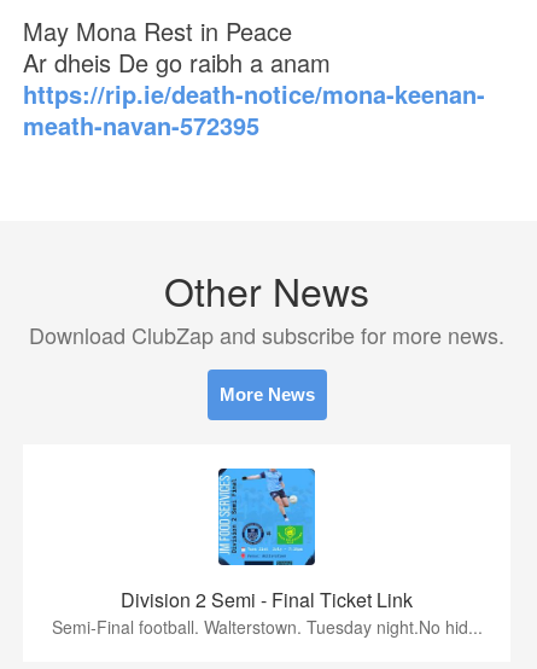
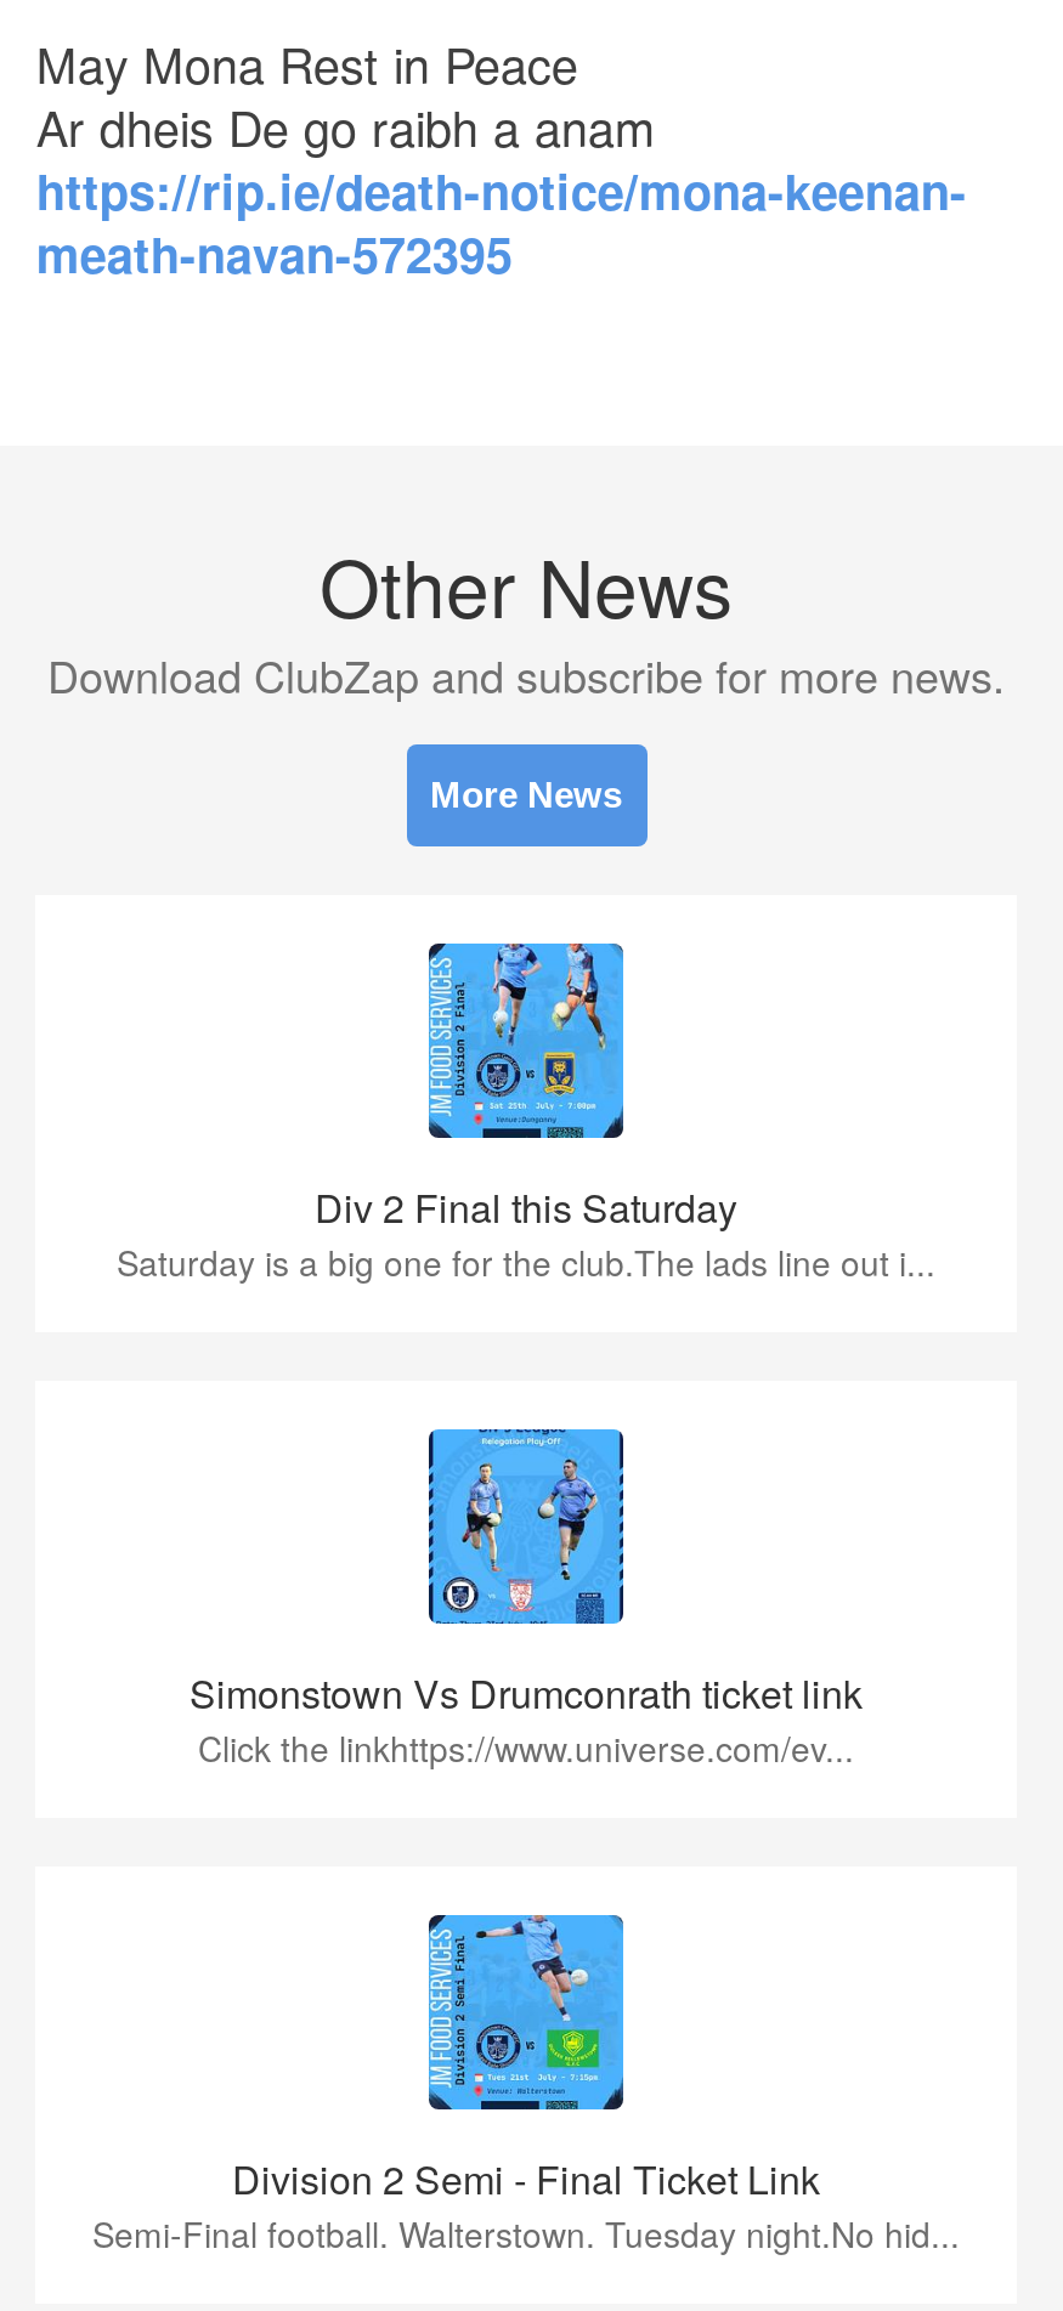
+ [image]
+ Div 2 Final this Saturday
+ Saturday is a big one for the club.The lads line out i...

+ [image]
+ Simonstown Vs Drumconrath ticket link
+ Click the linkhttps://www.universe.com/ev...
